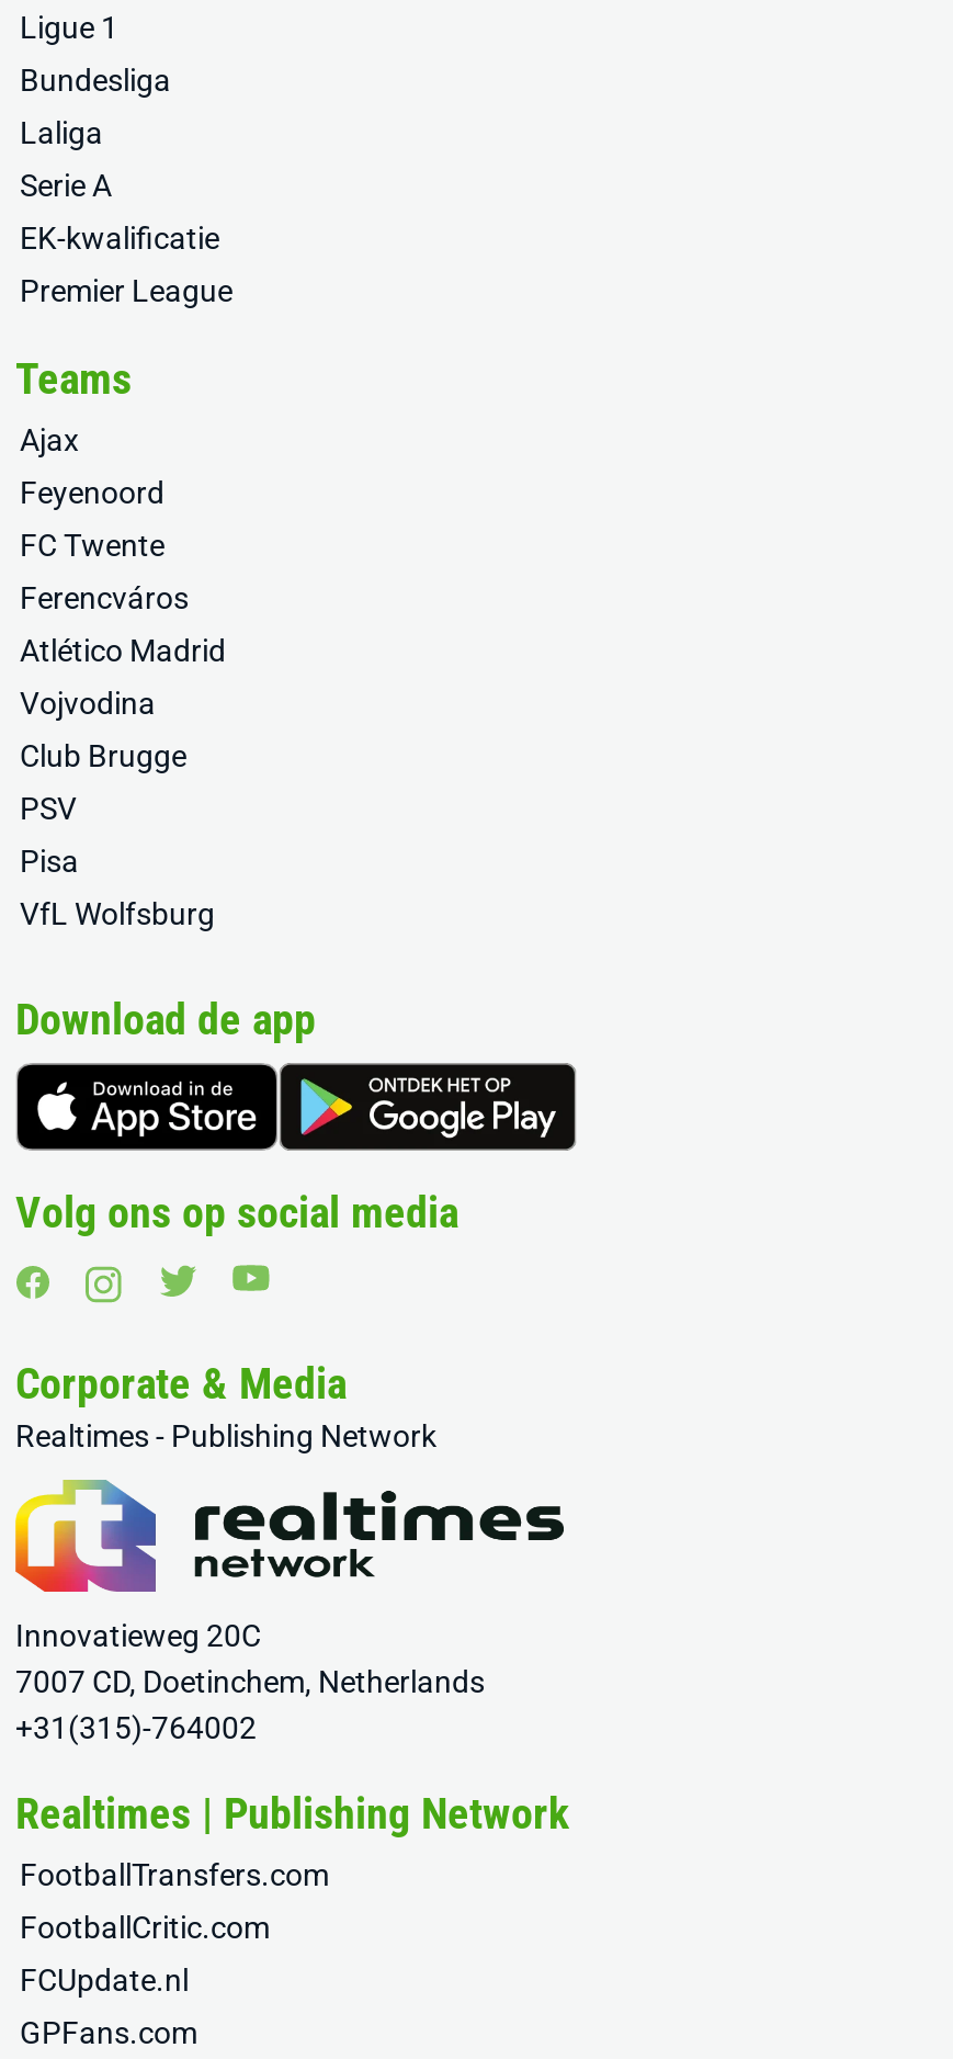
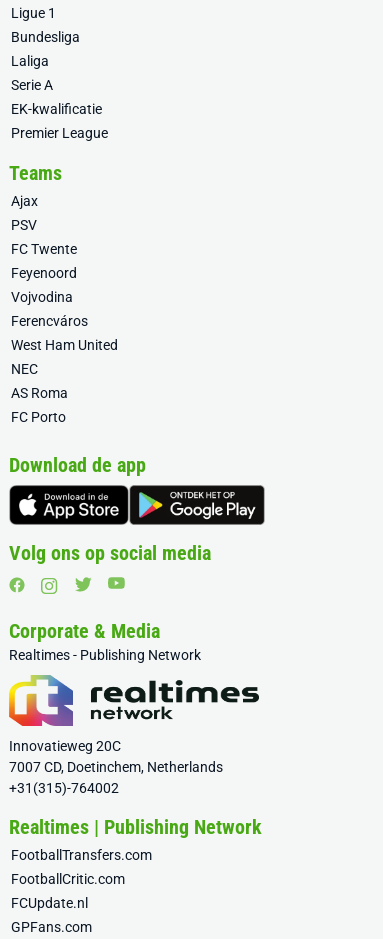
moved down: FC Twente | Feyenoord | Vojvodina | Ferencváros

- Atlético Madrid
- Club Brugge

moved up: PSV

- Pisa
- VfL Wolfsburg
+ West Ham United
+ NEC
+ AS Roma
+ FC Porto
